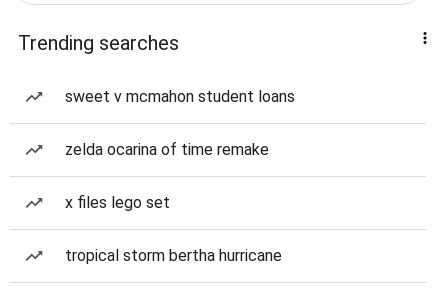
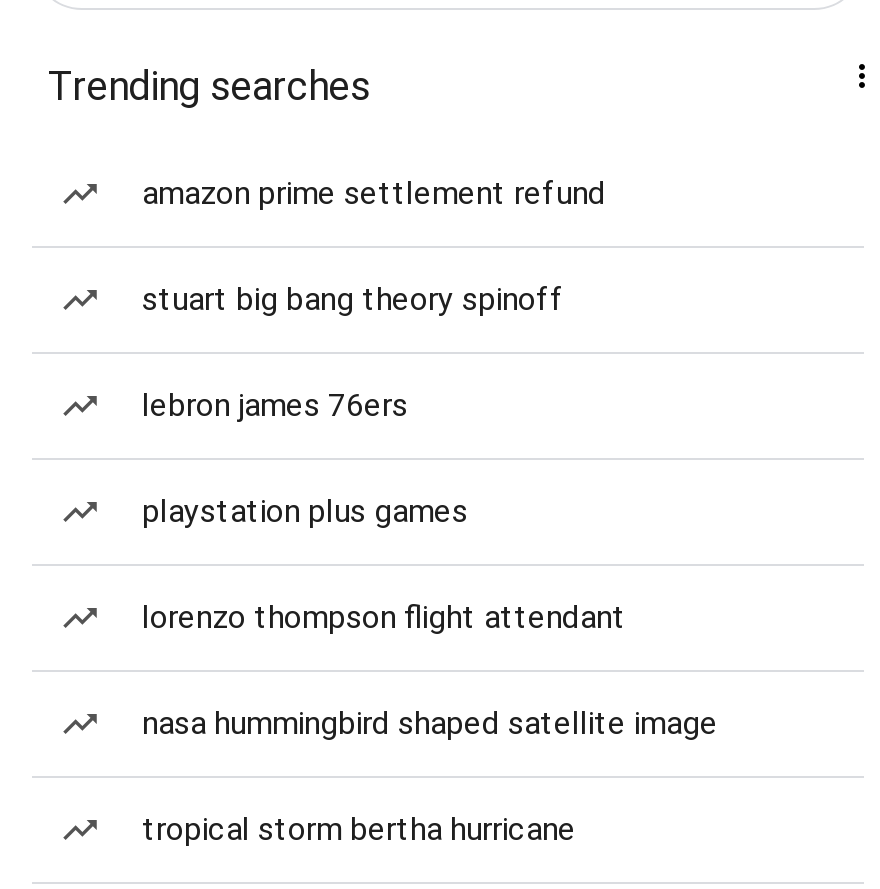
- sweet v mcmahon student loans
- zelda ocarina of time remake
- x files lego set
+ amazon prime settlement refund
+ stuart big bang theory spinoff
+ lebron james 76ers
+ playstation plus games
+ lorenzo thompson flight attendant
+ nasa hummingbird shaped satellite image
